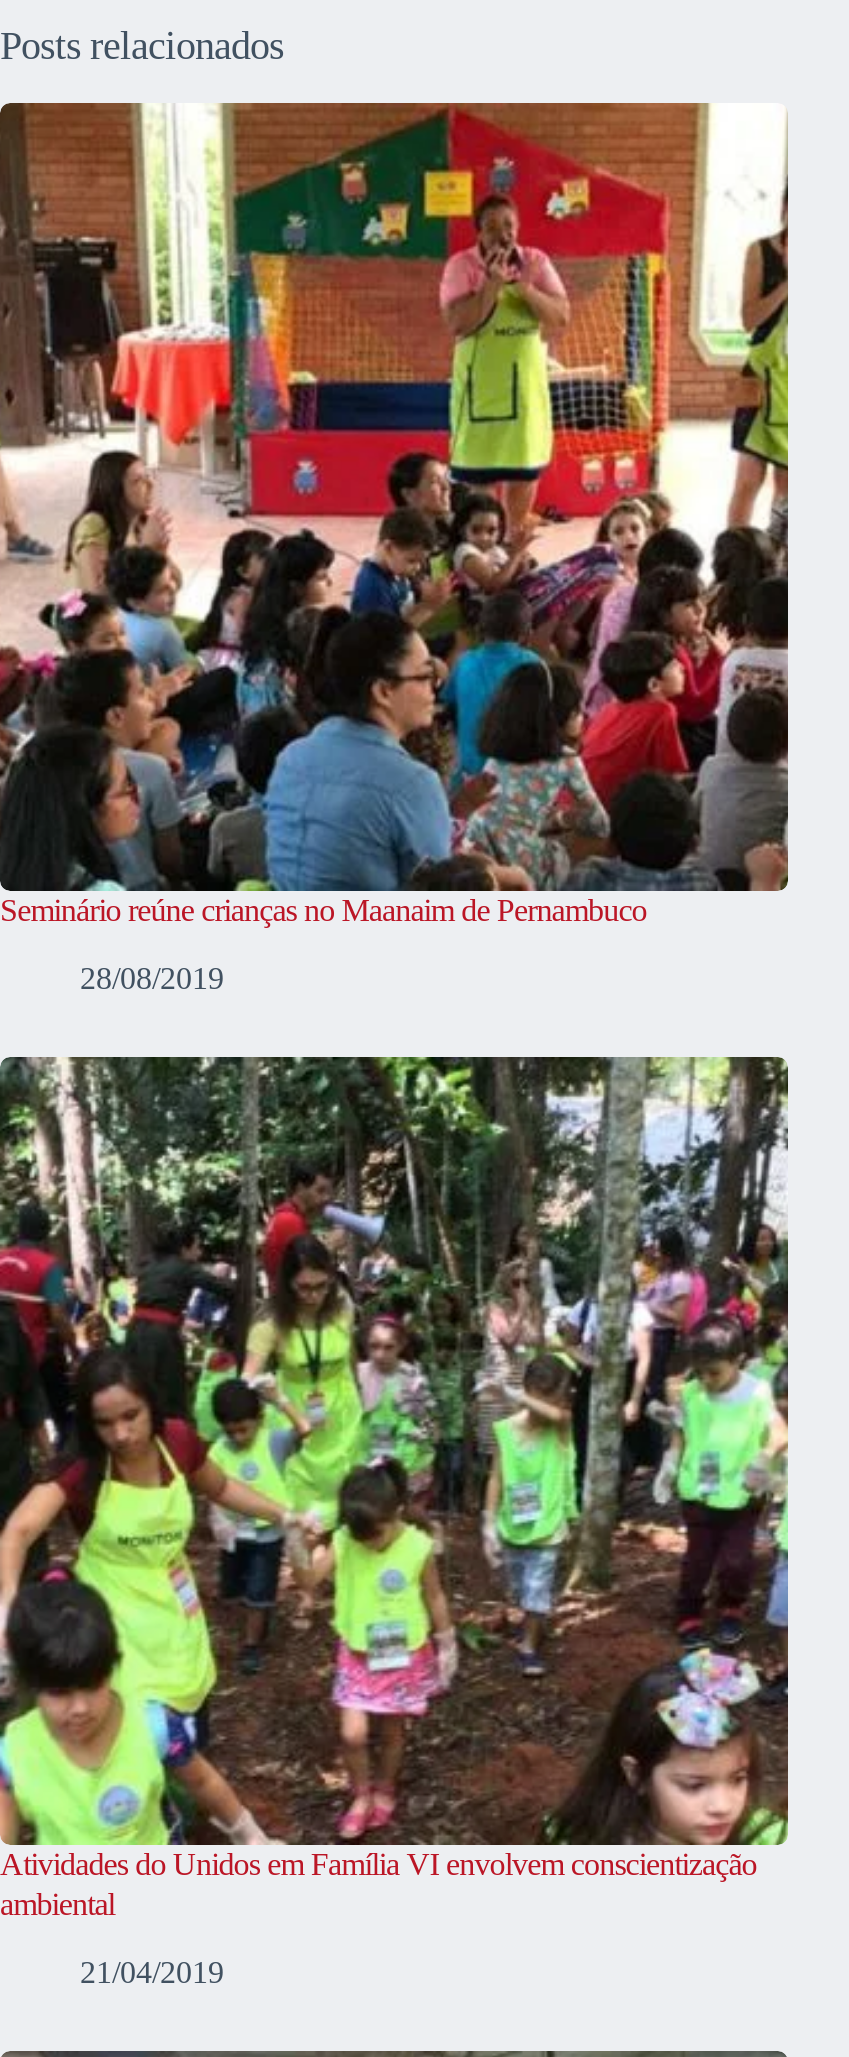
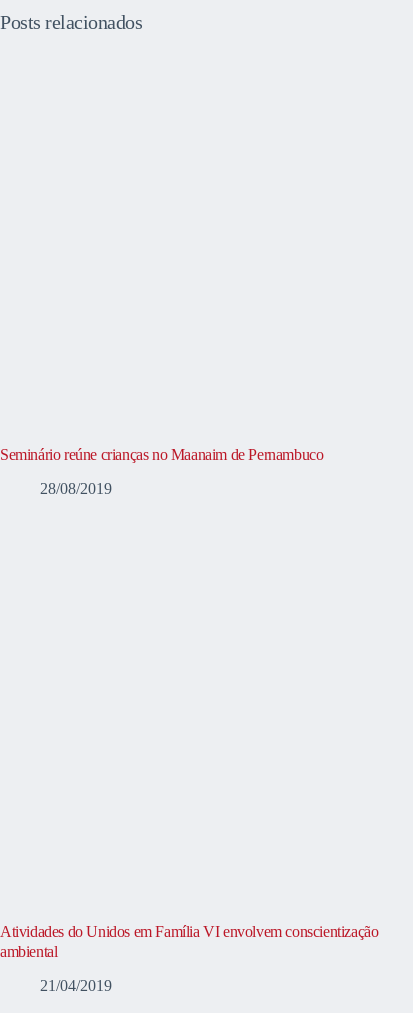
- [image]

- [image]
